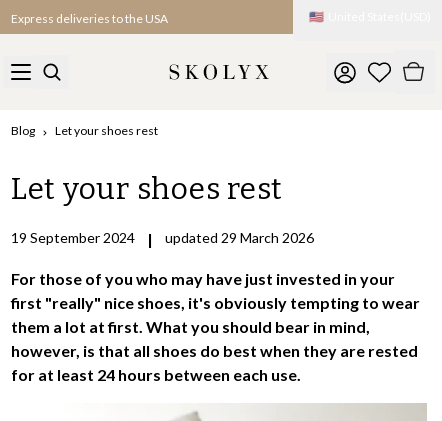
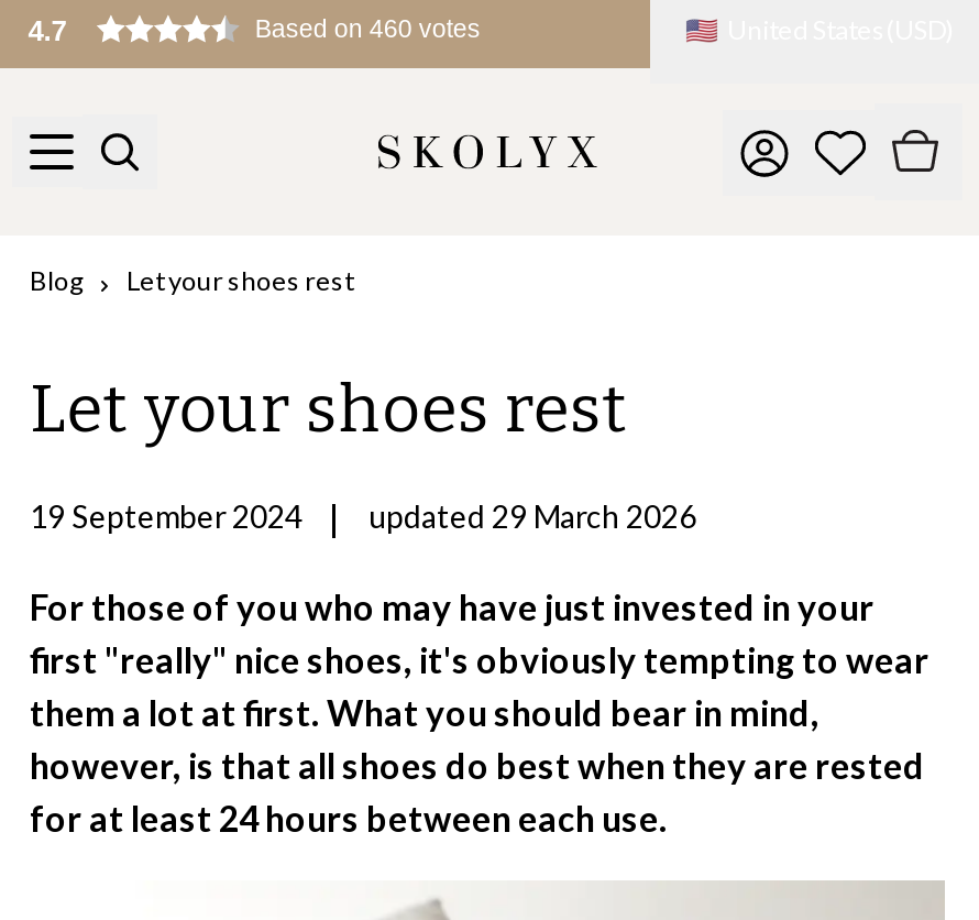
- Express deliveries to the USA
+ 4.7
+ Based on 460 votes
